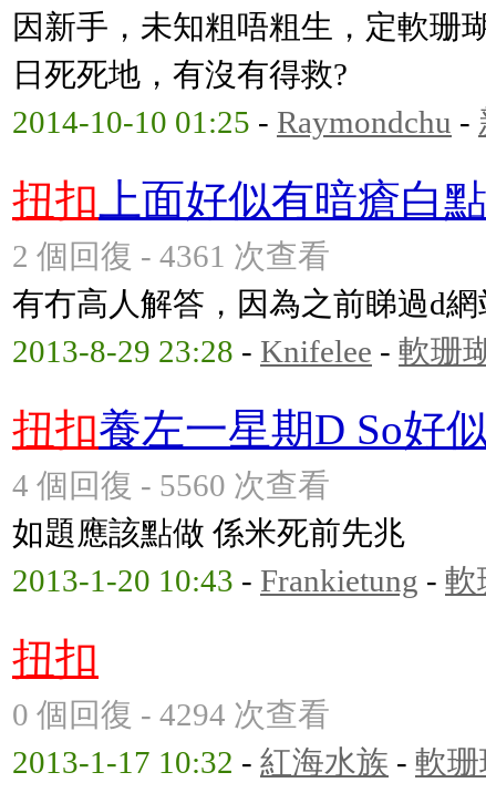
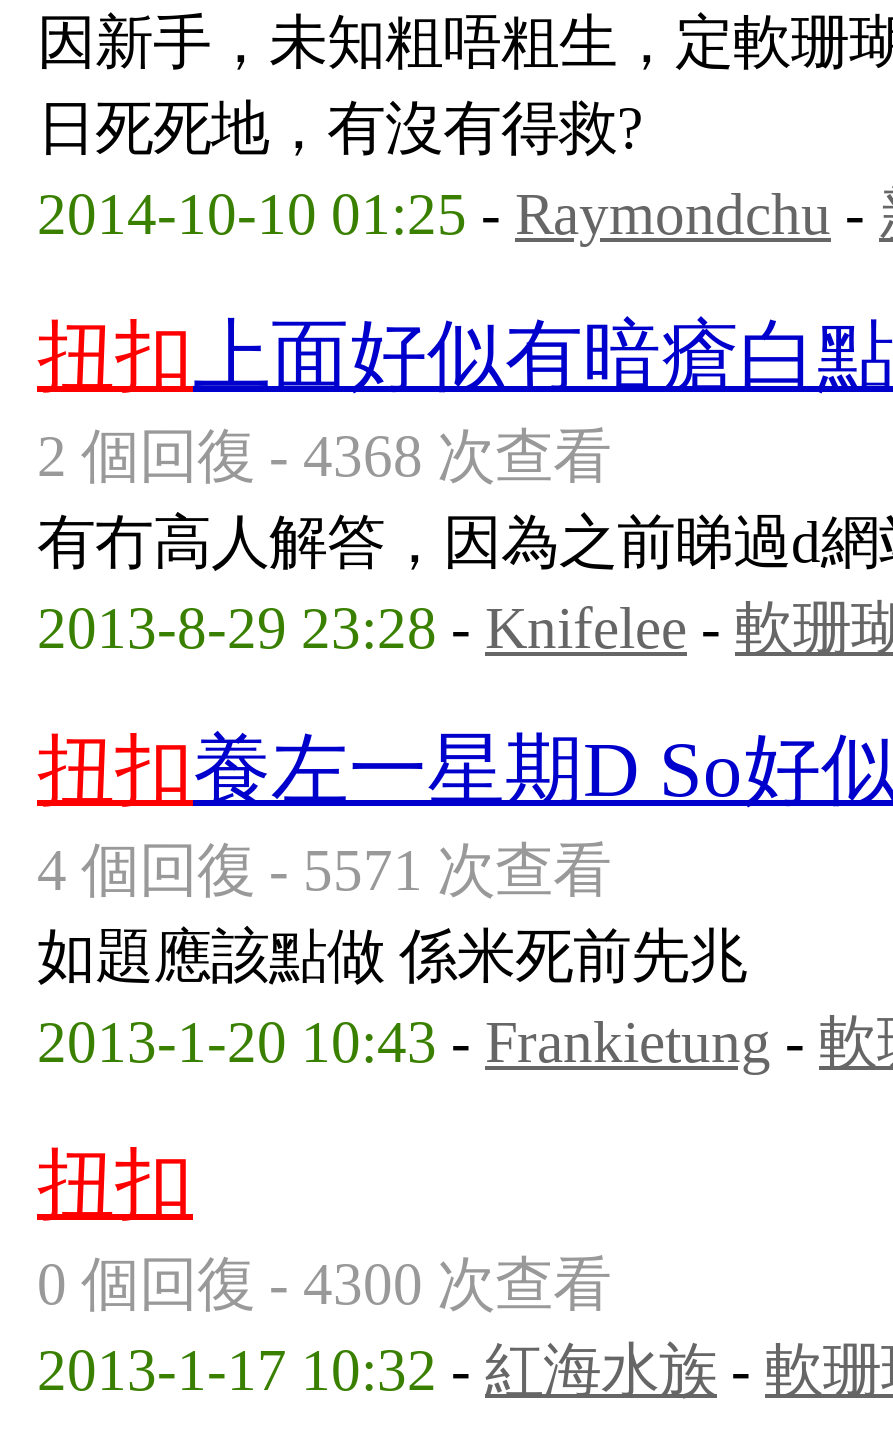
- 2 個回復 - 4361 次查看
+ 2 個回復 - 4368 次查看

- 4 個回復 - 5560 次查看
+ 4 個回復 - 5571 次查看

- 0 個回復 - 4294 次查看
+ 0 個回復 - 4300 次查看
